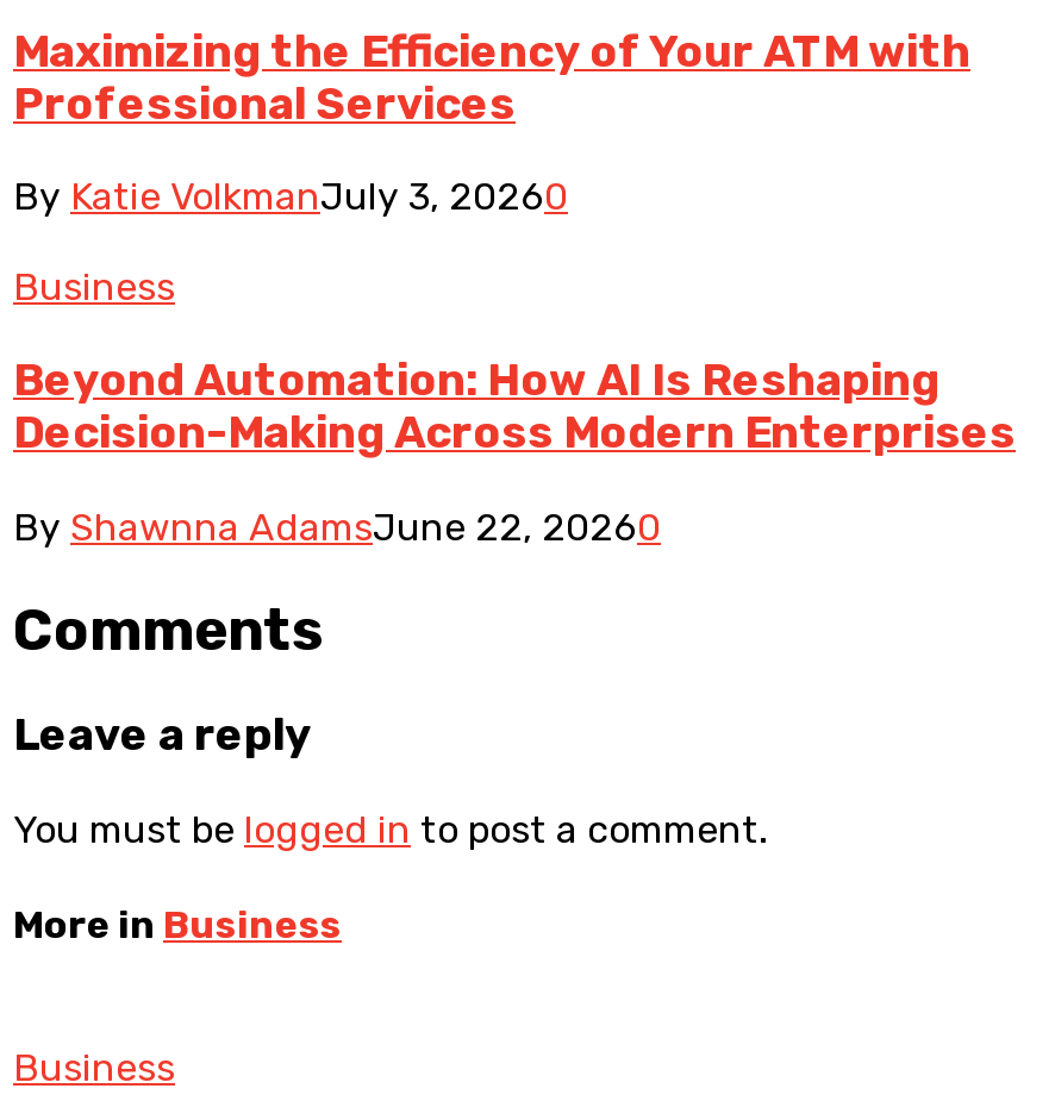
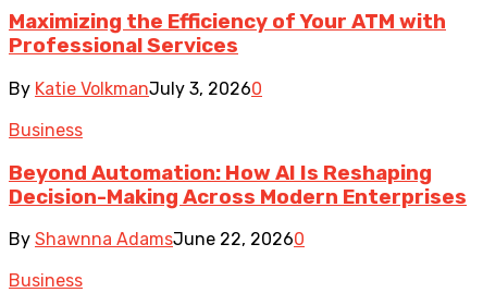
- Comments
- Leave a reply
- You must be logged in to post a comment.
- More in Business
